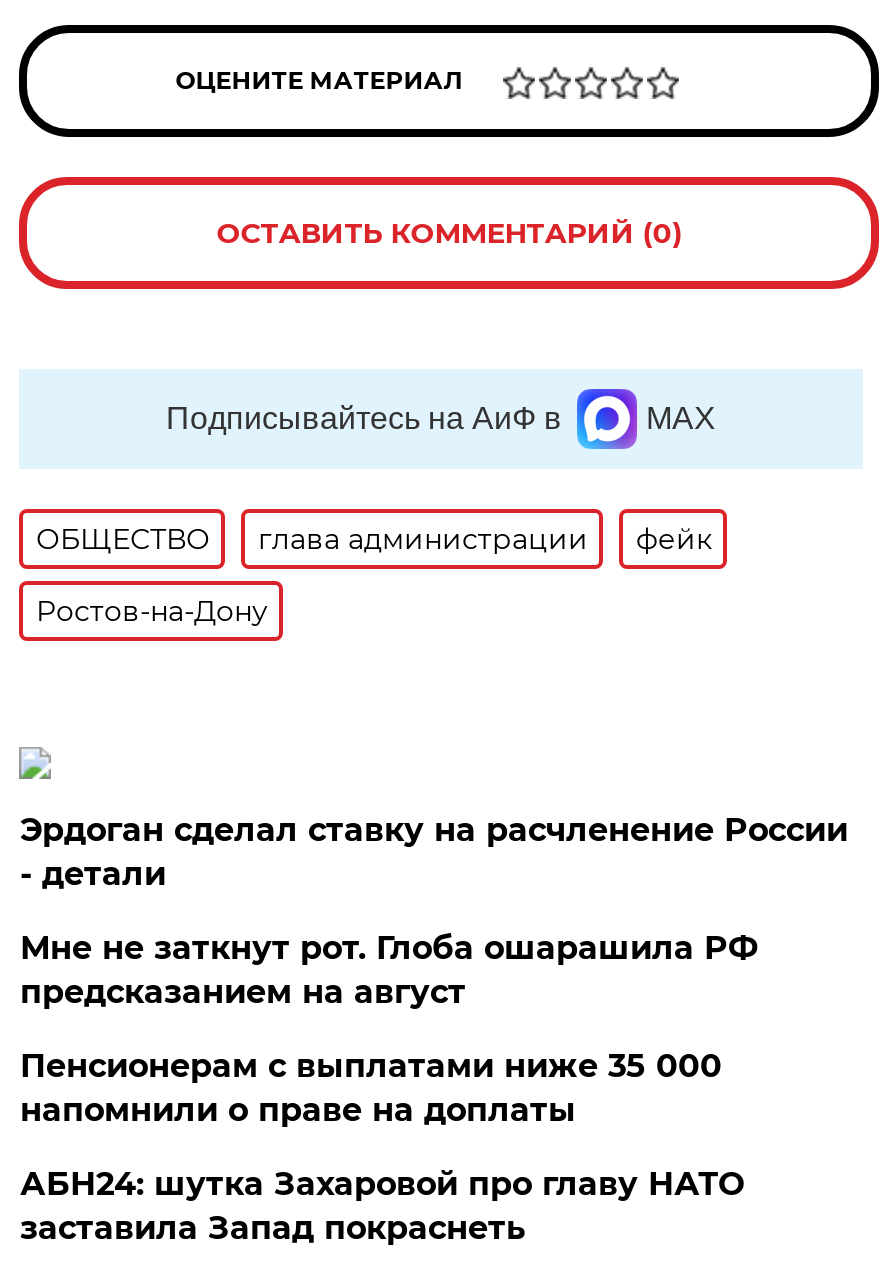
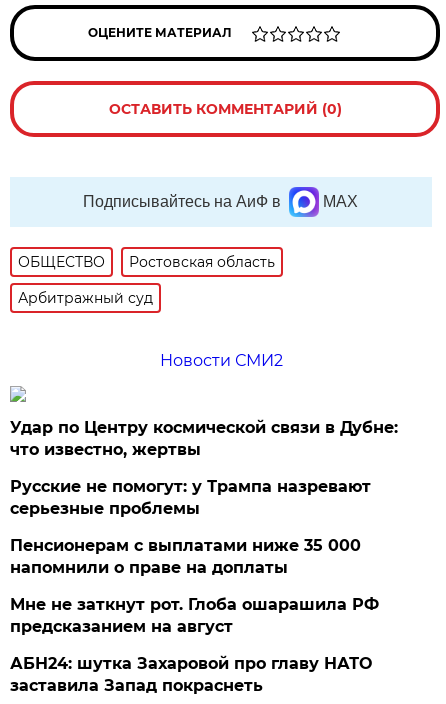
- глава администрации
- фейк
- Ростов-на-Дону
+ Ростовская область
+ Арбитражный суд
+ Новости СМИ2

- Эрдоган сделал ставку на расчленение России
- - детали
+ Удар по Центру космической связи в Дубне:
+ что известно, жертвы
+ Русские не помогут: у Трампа назревают
+ серьезные проблемы

moved down: Мне не заткнут рот. Глоба ошарашила РФ | предсказанием на август
